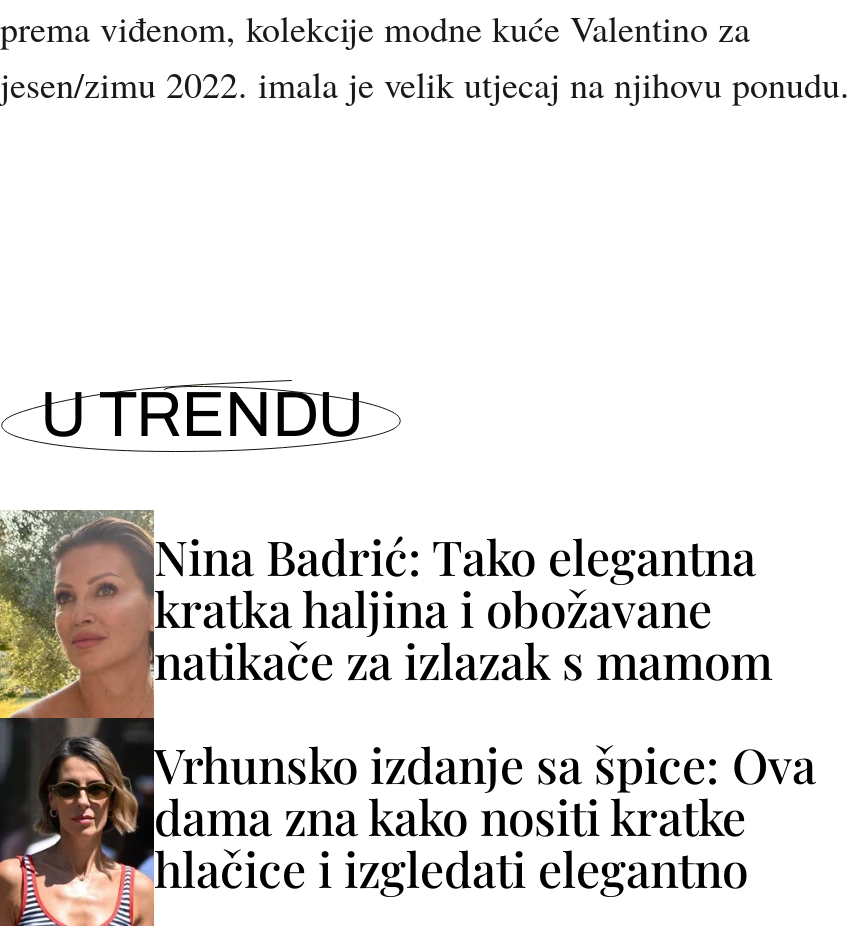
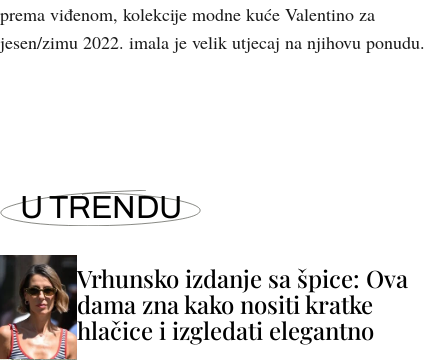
- [image]
- Nina Badrić: Tako elegantna
- kratka haljina i obožavane
- natikače za izlazak s mamom
